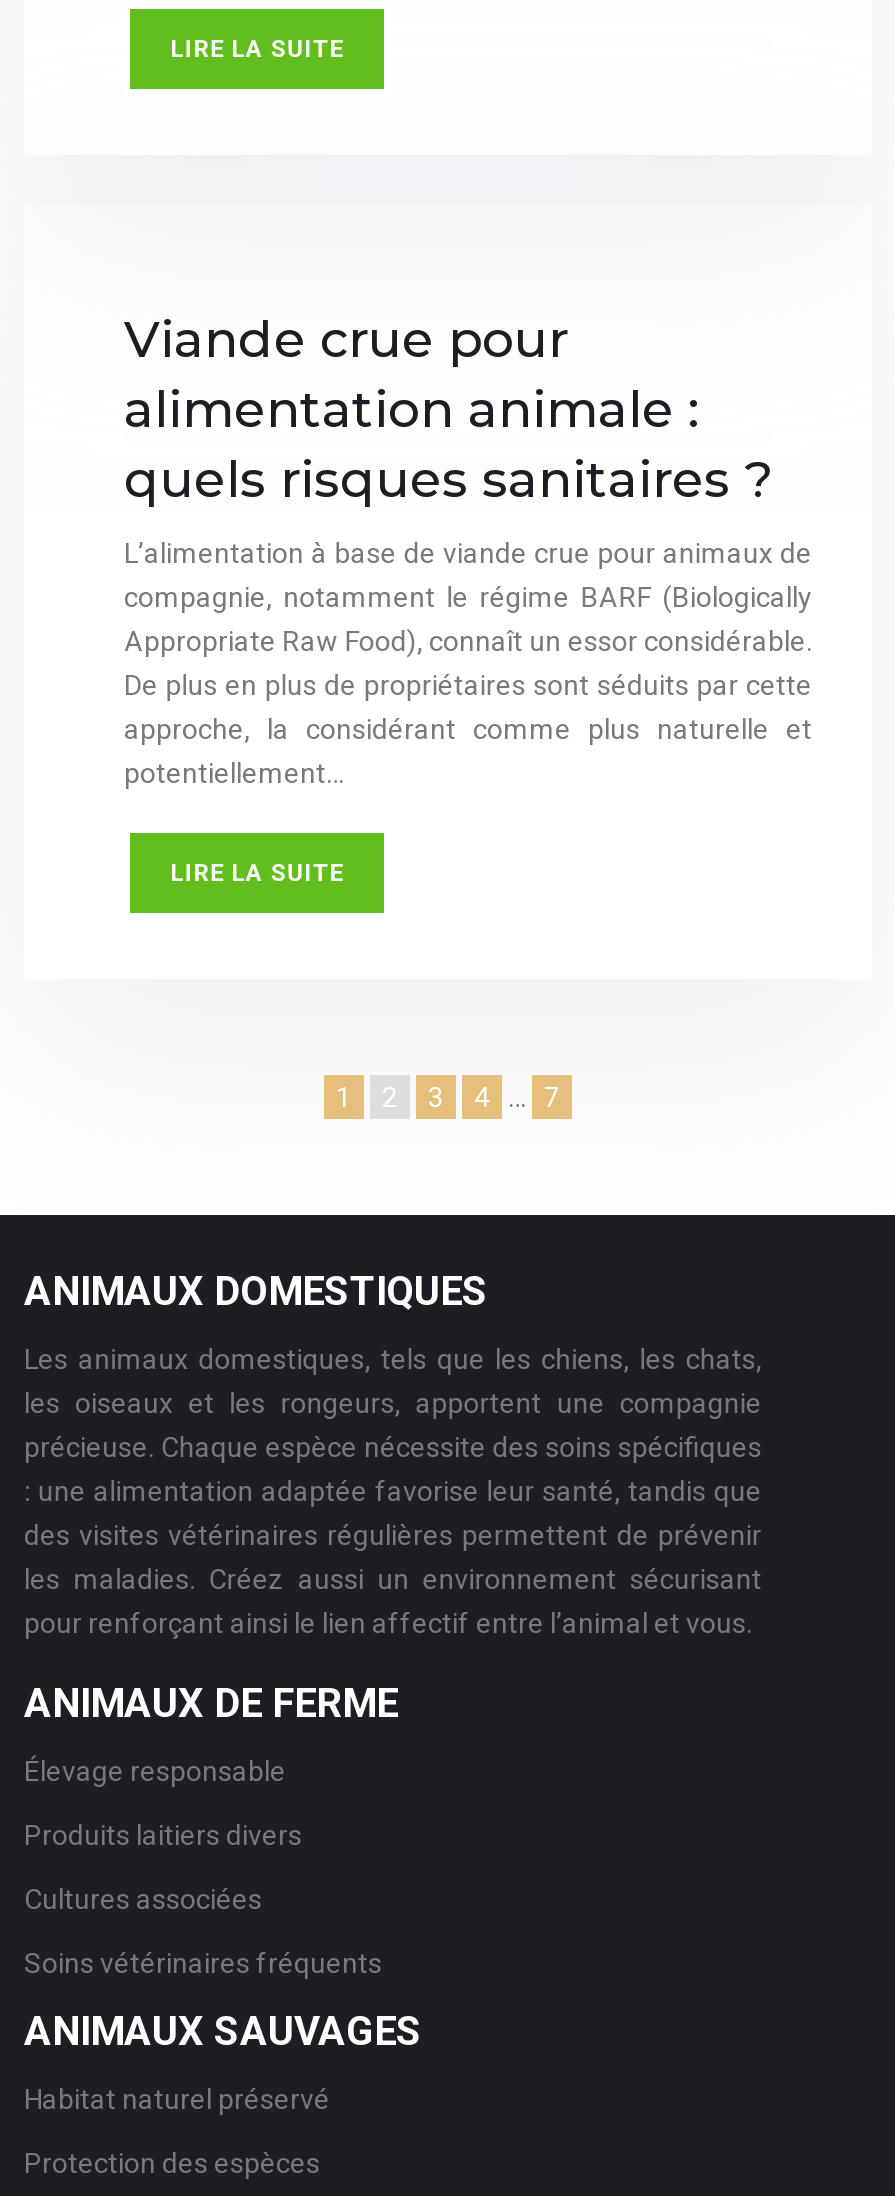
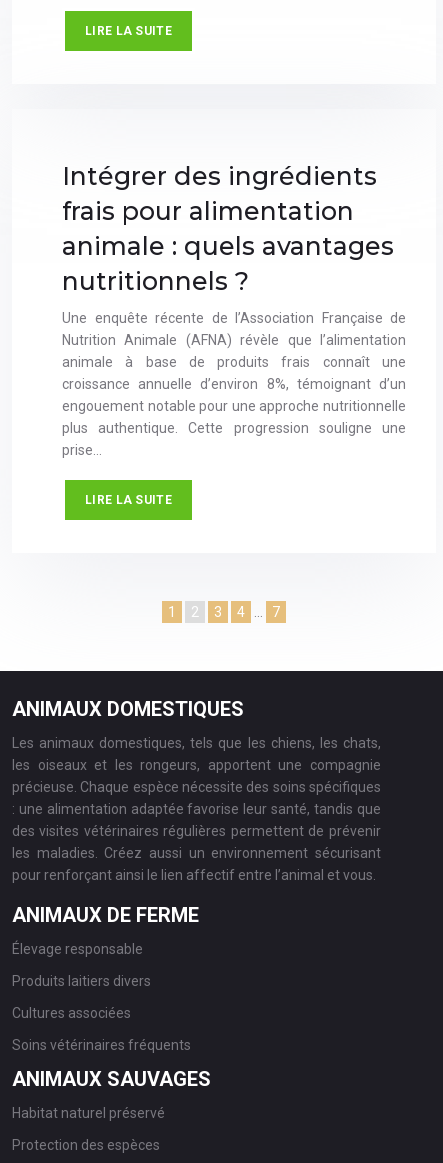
- Viande crue pour
- alimentation animale :
- quels risques sanitaires ?
+ Intégrer des ingrédients
+ frais pour alimentation
+ animale : quels avantages
+ nutritionnels ?

- L’alimentation à base de viande crue pour animaux de
- compagnie, notamment le régime BARF (Biologically
- Appropriate Raw Food), connaît un essor considérable.
- De plus en plus de propriétaires sont séduits par cette
- approche, la considérant comme plus naturelle et
- potentiellement…
+ Une enquête récente de l’Association Française de
+ Nutrition Animale (AFNA) révèle que l’alimentation
+ animale à base de produits frais connaît une
+ croissance annuelle d’environ 8%, témoignant d’un
+ engouement notable pour une approche nutritionnelle
+ plus authentique. Cette progression souligne une
+ prise…
